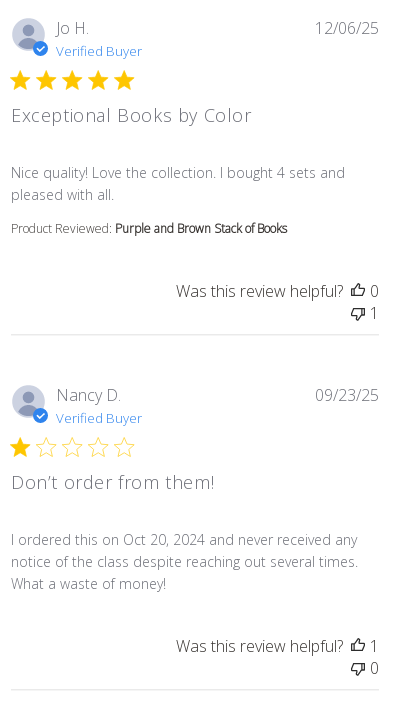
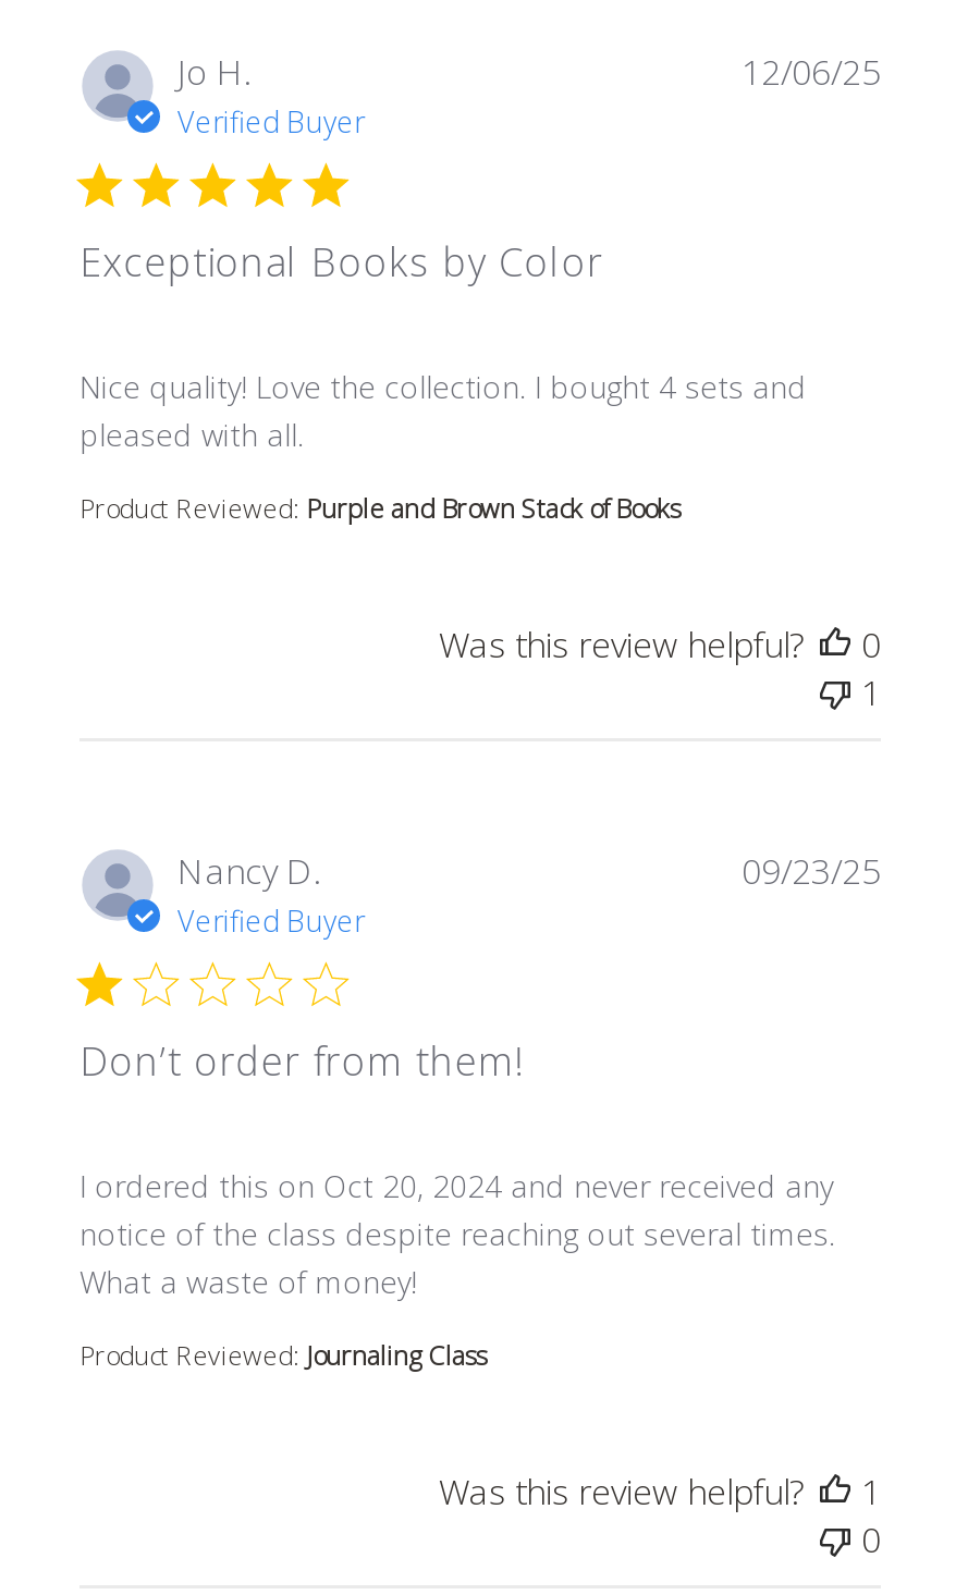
+ Product Reviewed: Journaling Class
